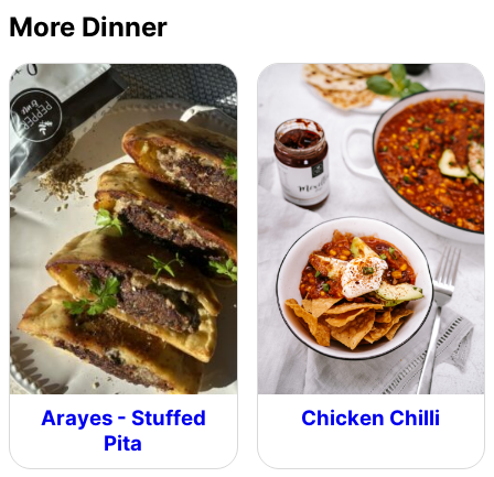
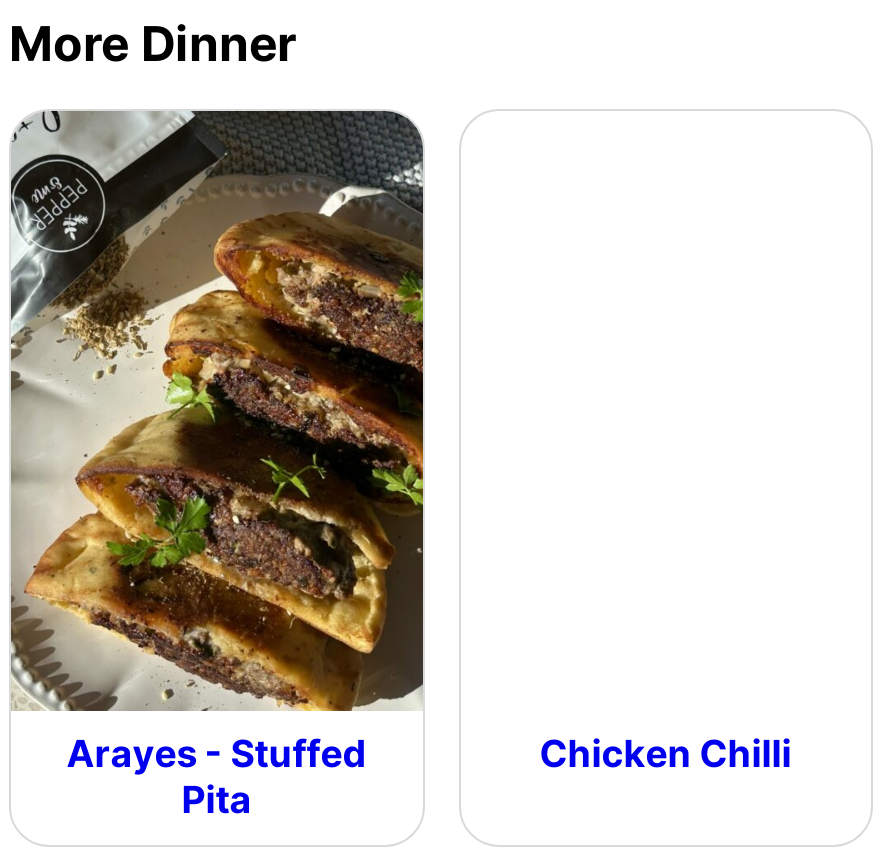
- [image]
